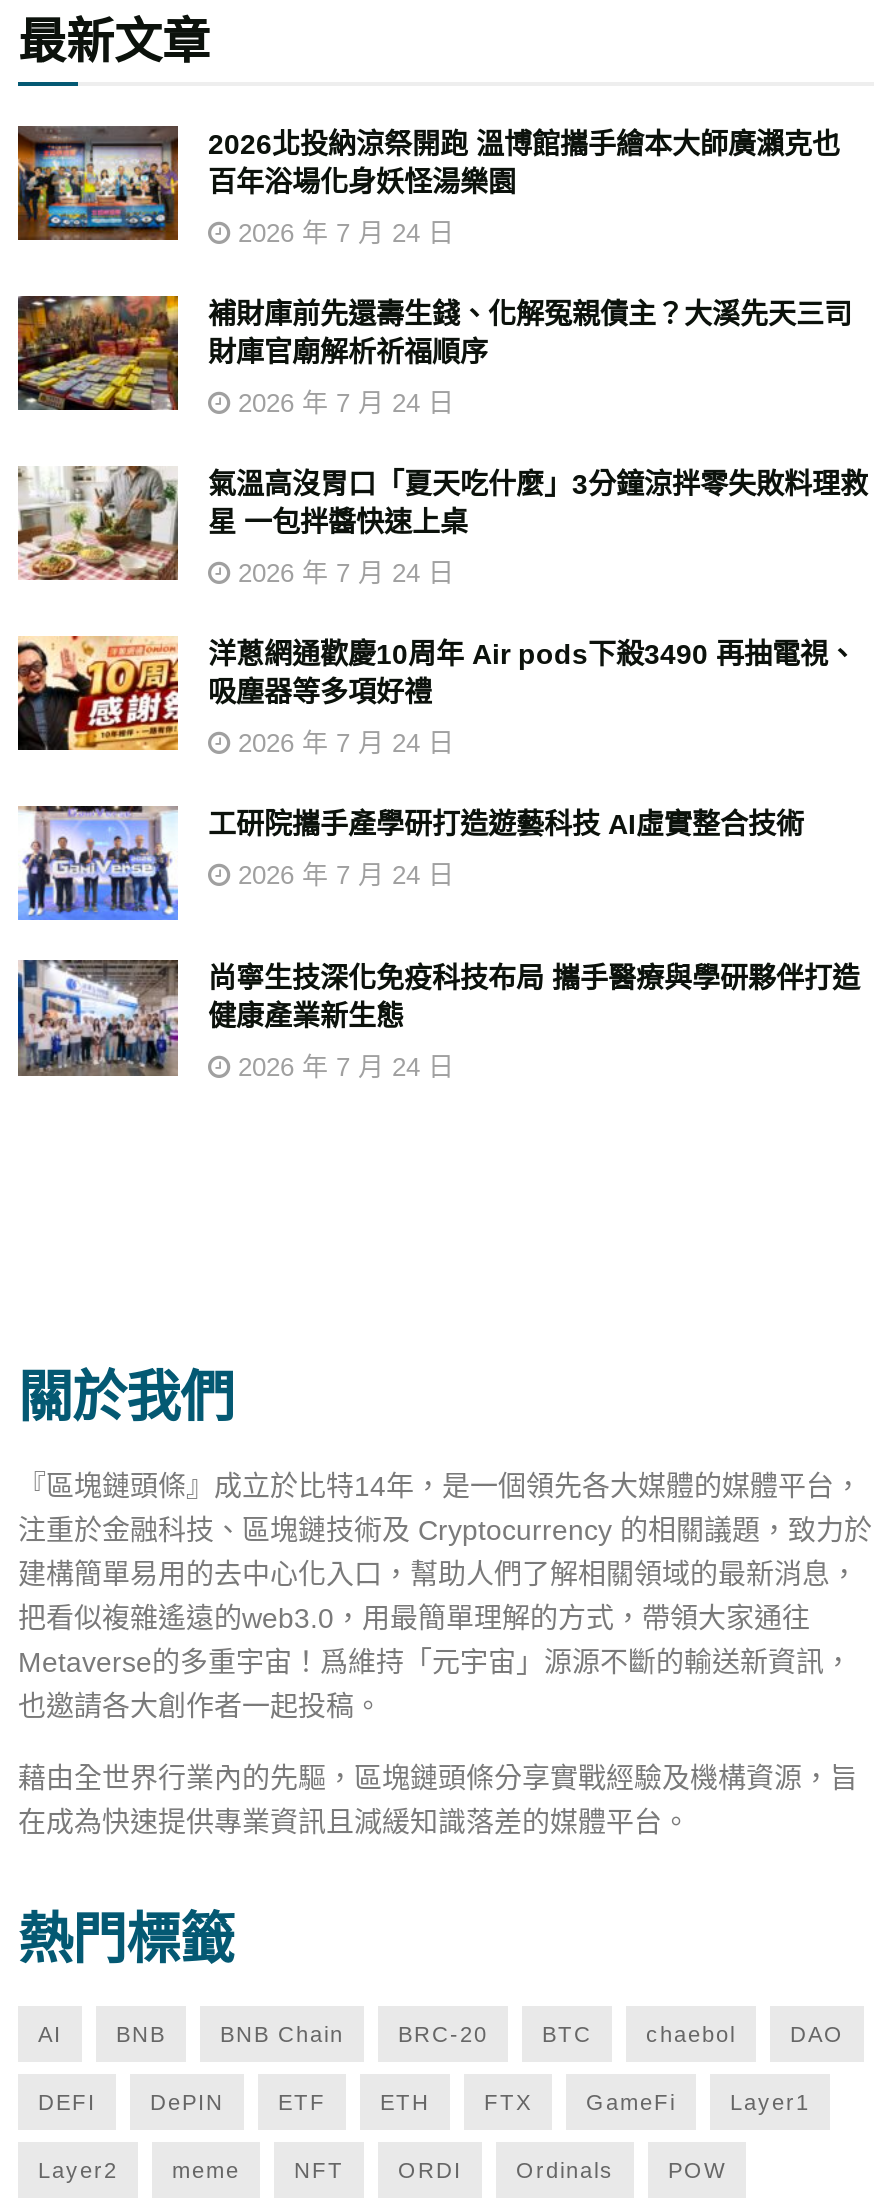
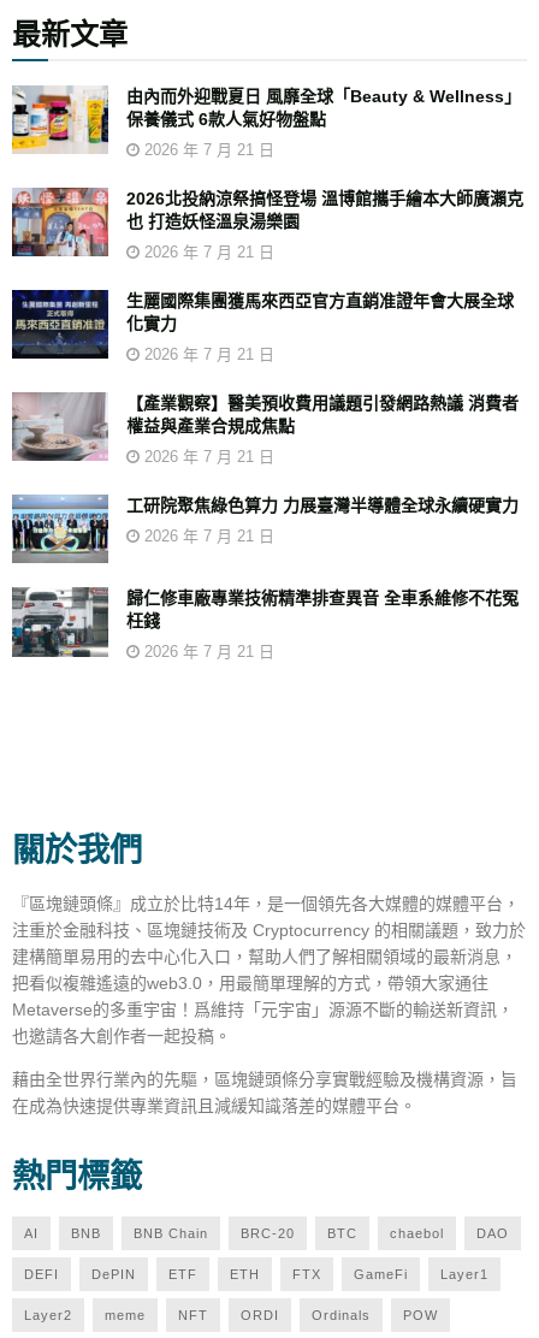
- [image]
- 2026北投納涼祭開跑 溫博館攜手繪本大師廣瀨克也
- 百年浴場化身妖怪湯樂園
+ [image]
+ 由內而外迎戰夏日 風靡全球「Beauty & Wellness」
+ 保養儀式 6款人氣好物盤點

- 2026 年 7 月 24 日
+ 2026 年 7 月 21 日

- [image]
- 補財庫前先還壽生錢、化解冤親債主？大溪先天三司
- 財庫官廟解析祈福順序
+ [image]
+ 2026北投納涼祭搞怪登場 溫博館攜手繪本大師廣瀨克
+ 也 打造妖怪溫泉湯樂園

- 2026 年 7 月 24 日
+ 2026 年 7 月 21 日

- [image]
- 氣溫高沒胃口「夏天吃什麼」3分鐘涼拌零失敗料理救
- 星 一包拌醬快速上桌
+ [image]
+ 生麗國際集團獲馬來西亞官方直銷准證年會大展全球
+ 化實力

- 2026 年 7 月 24 日
+ 2026 年 7 月 21 日

- [image]
- 洋蔥網通歡慶10周年 Air pods下殺3490 再抽電視、
- 吸塵器等多項好禮
+ [image]
+ 【產業觀察】醫美預收費用議題引發網路熱議 消費者
+ 權益與產業合規成焦點

- 2026 年 7 月 24 日
+ 2026 年 7 月 21 日

- [image]
- 工研院攜手產學研打造遊藝科技 AI虛實整合技術
+ [image]
+ 工研院聚焦綠色算力 力展臺灣半導體全球永續硬實力

- 2026 年 7 月 24 日
+ 2026 年 7 月 21 日

- [image]
- 尚寧生技深化免疫科技布局 攜手醫療與學研夥伴打造
- 健康產業新生態
+ [image]
+ 歸仁修車廠專業技術精準排查異音 全車系維修不花冤
+ 枉錢

- 2026 年 7 月 24 日
+ 2026 年 7 月 21 日
